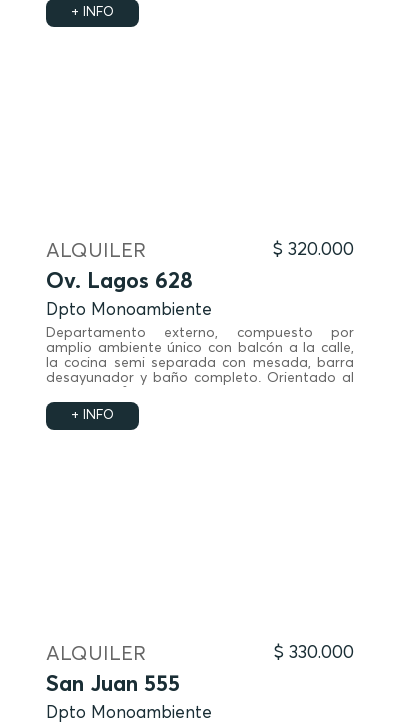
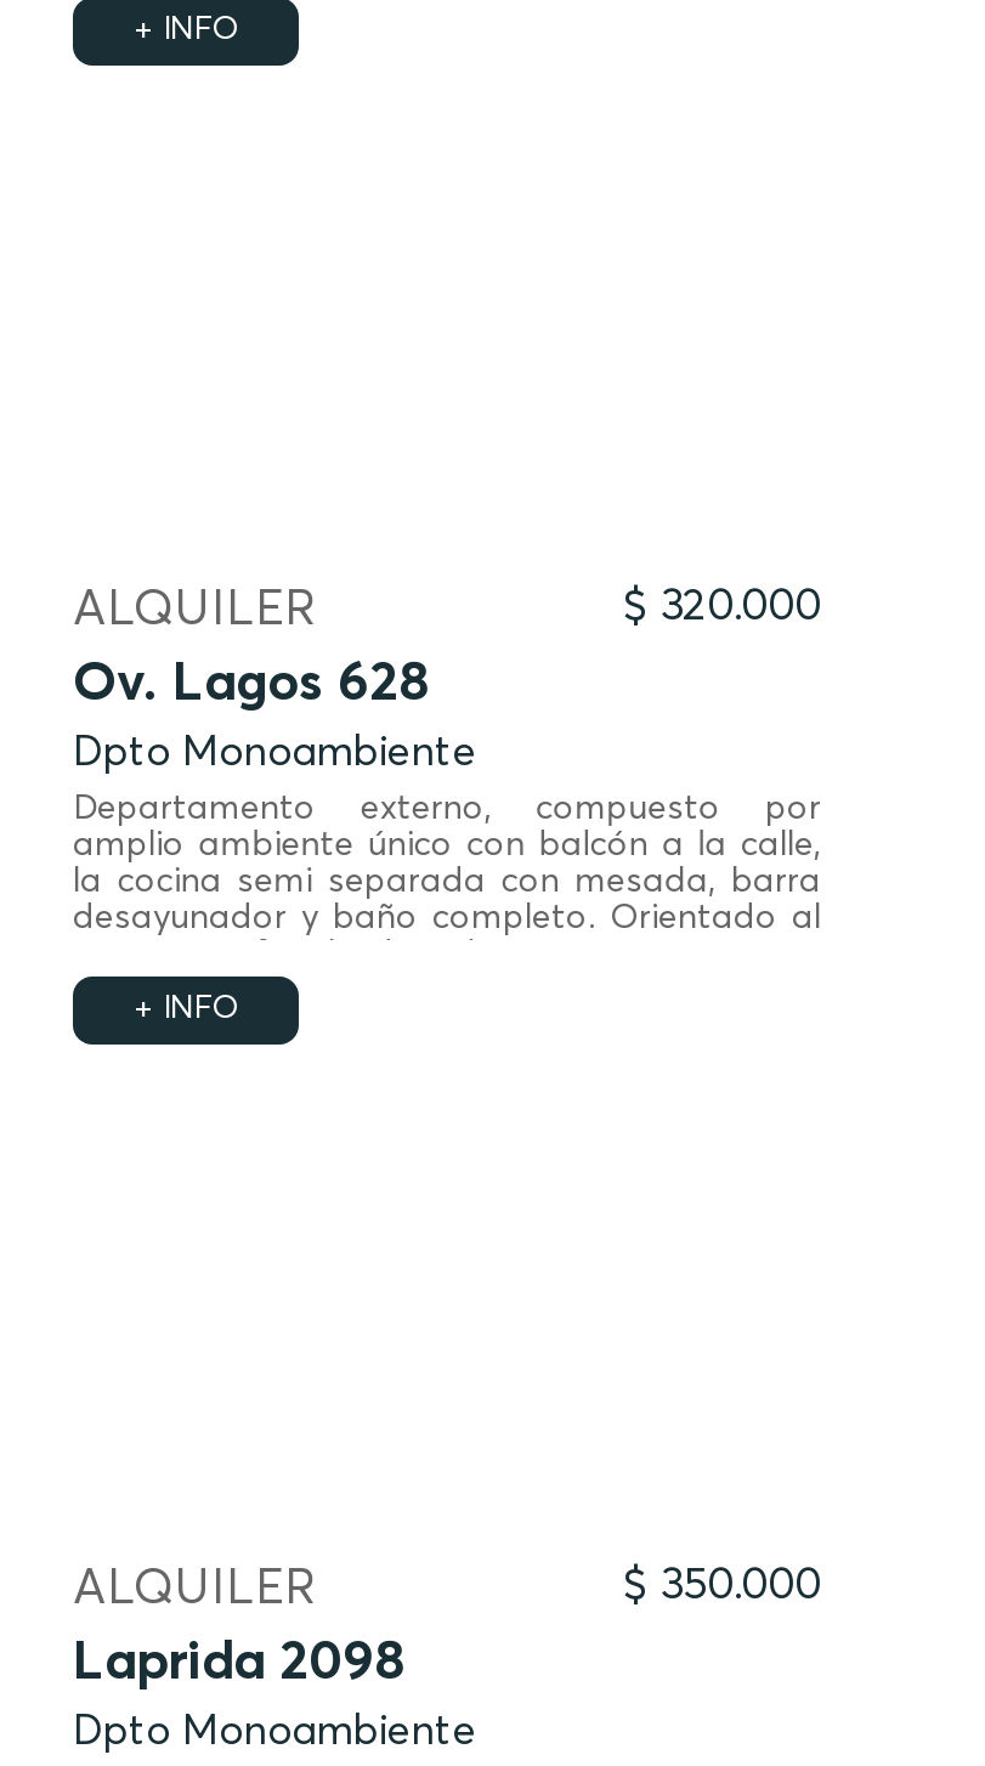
- $ 330.000
+ $ 350.000

- San Juan 555
+ Laprida 2098
